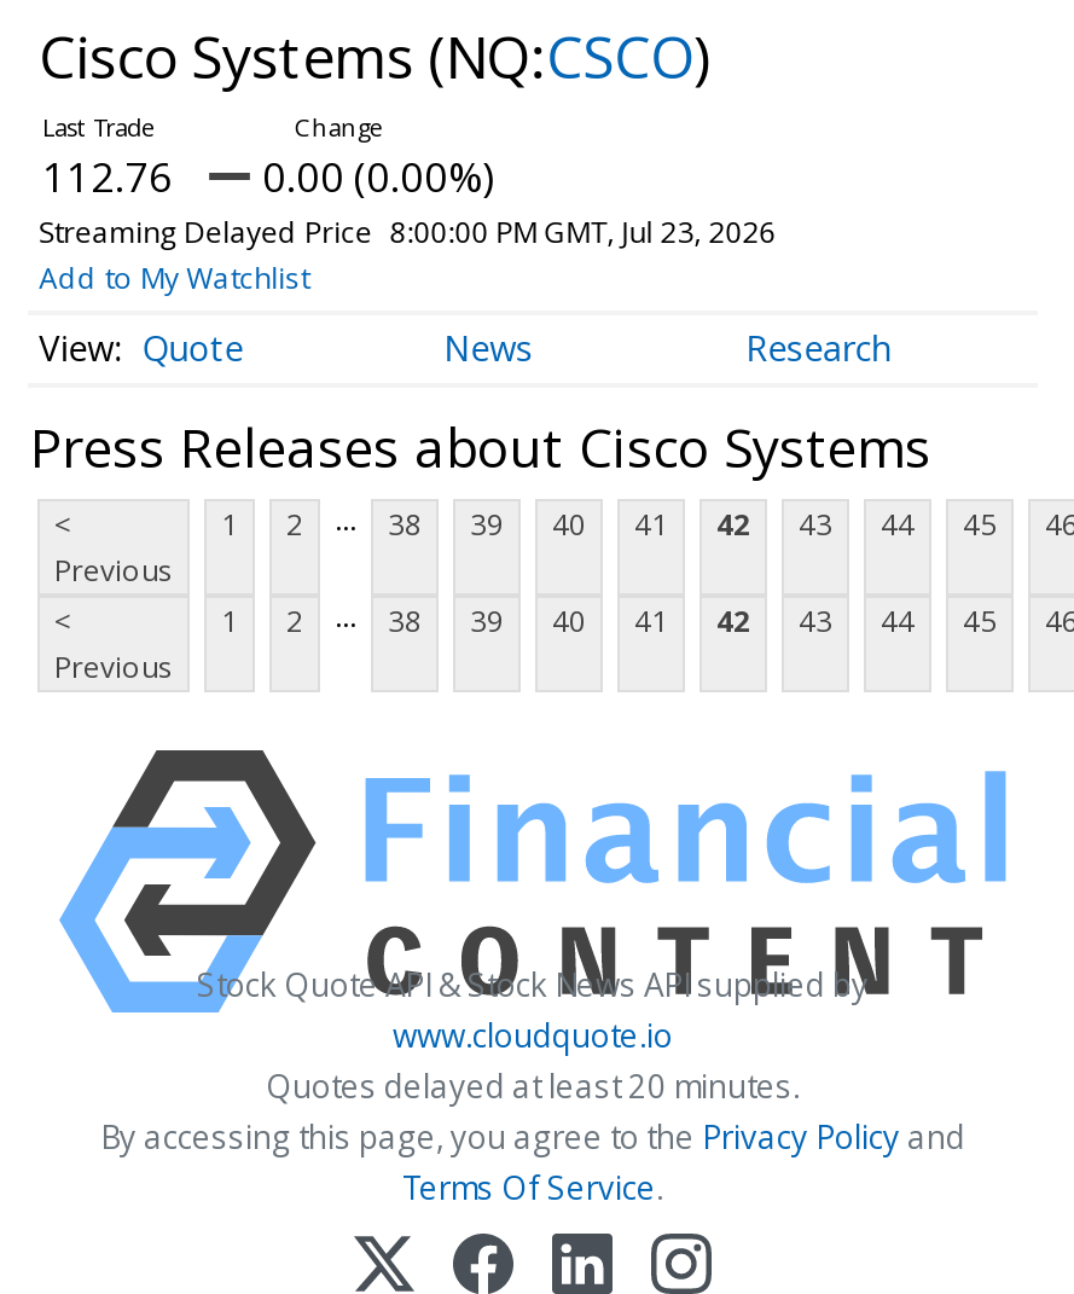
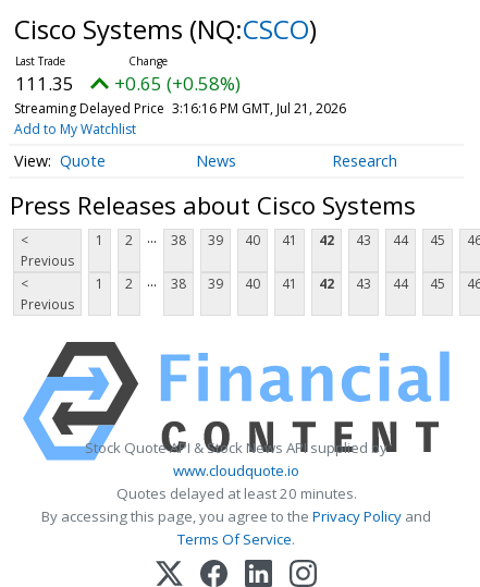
- 112.76
+ 111.35

- 0.00 (0.00%)
+ +0.65 (+0.58%)

- Streaming Delayed Price 8:00:00 PM GMT, Jul 23, 2026
+ Streaming Delayed Price 3:16:16 PM GMT, Jul 21, 2026
